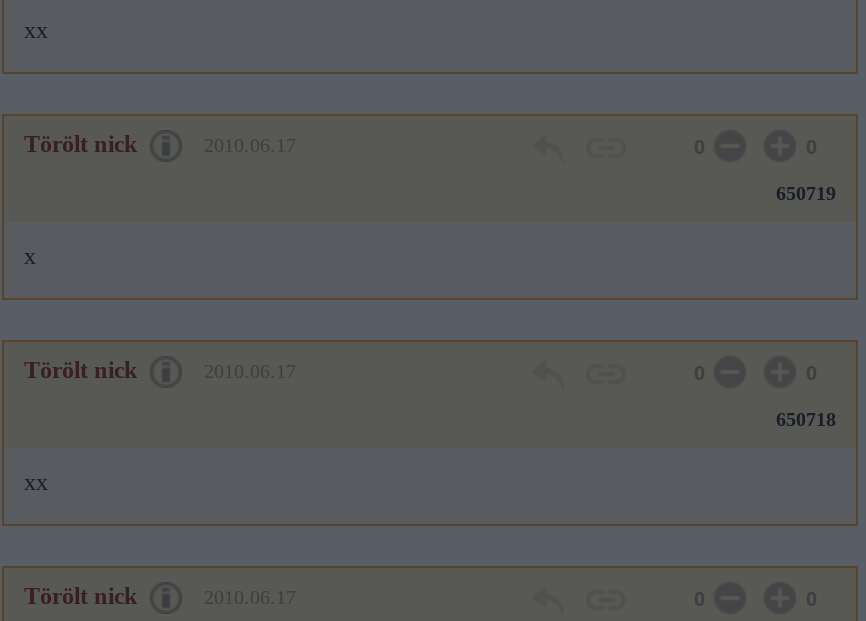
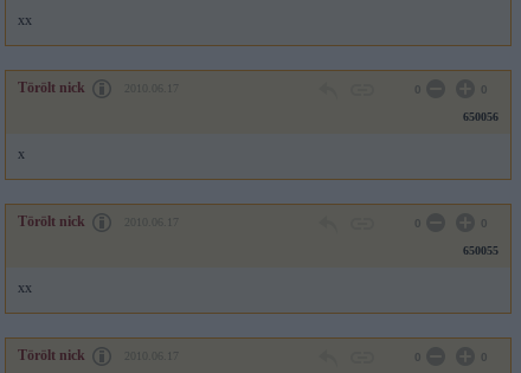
- 650719
+ 650056

- 650718
+ 650055
